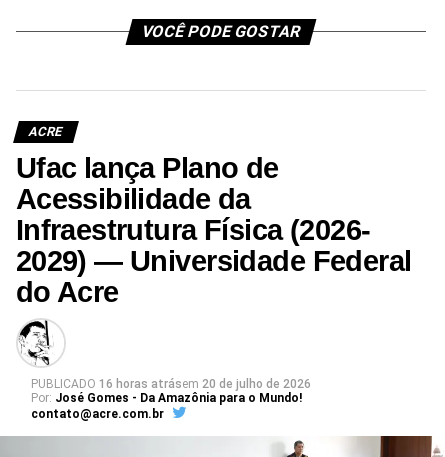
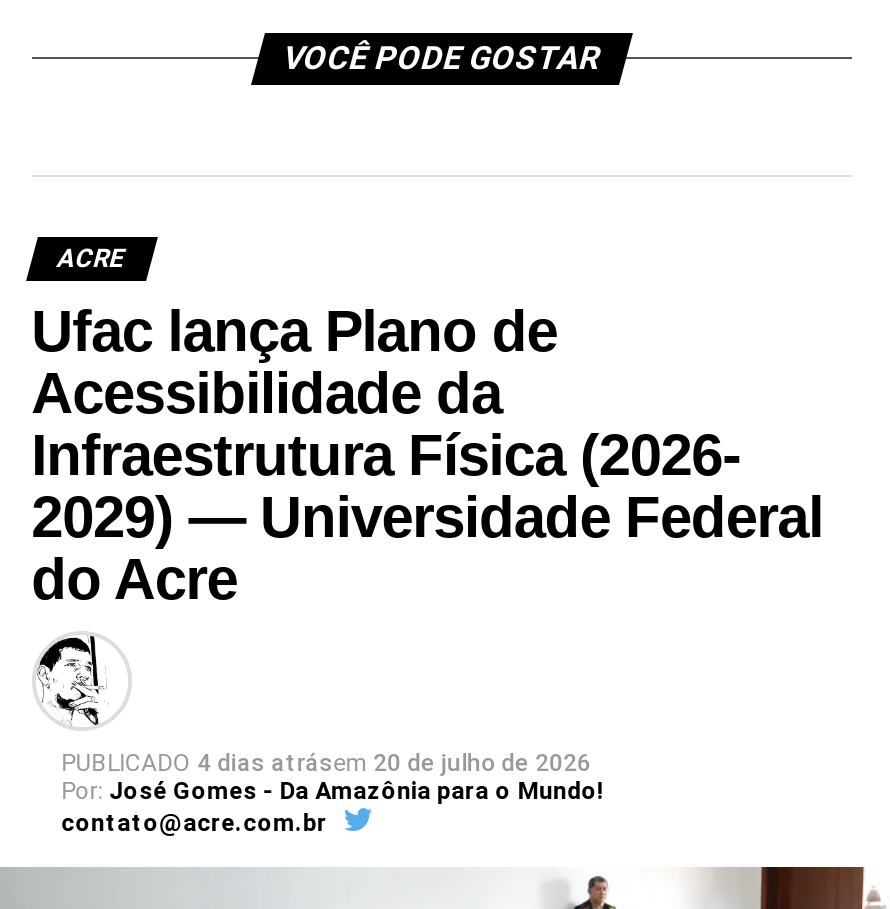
- PUBLICADO 16 horas atrásem 20 de julho de 2026
+ PUBLICADO 4 dias atrásem 20 de julho de 2026
